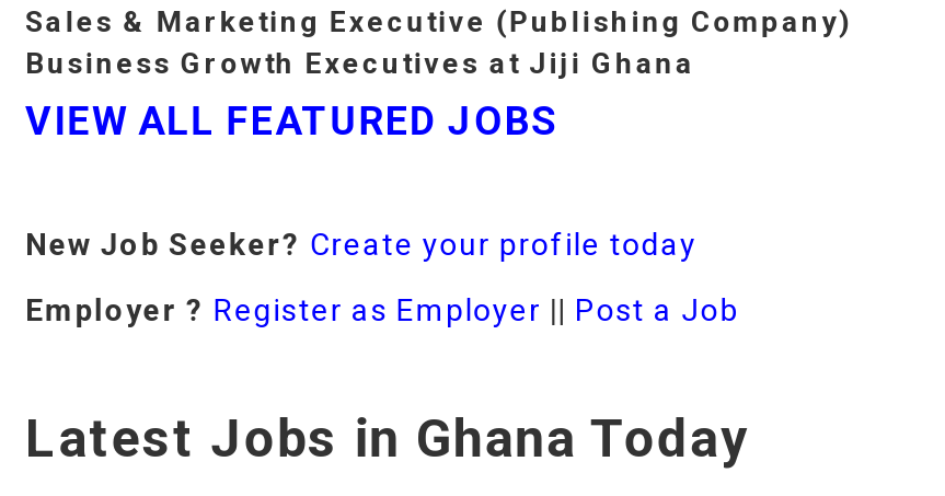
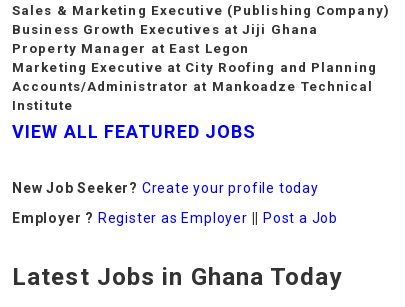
+ Property Manager at East Legon
+ Marketing Executive at City Roofing and Planning
+ Accounts/Administrator at Mankoadze Technical
+ Institute
